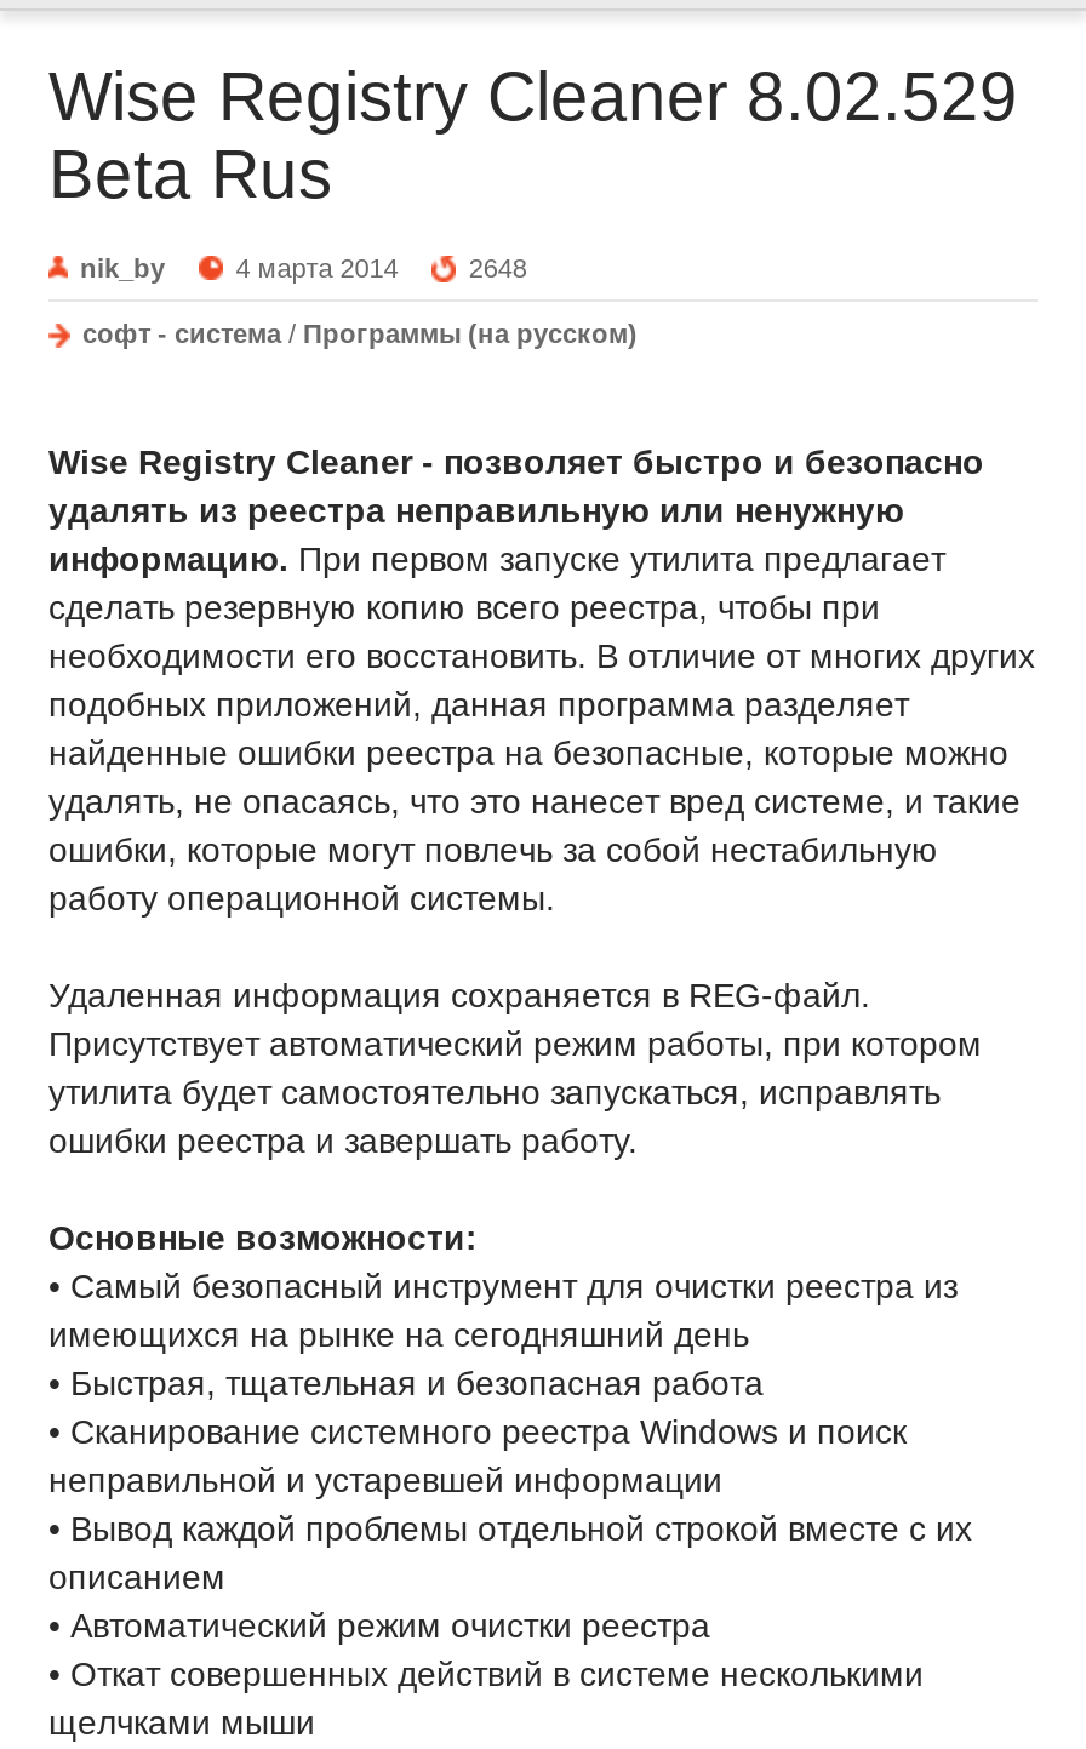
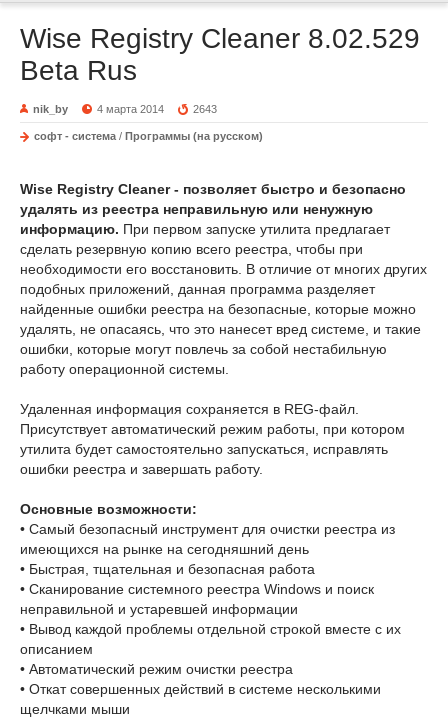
- 2648
+ 2643
